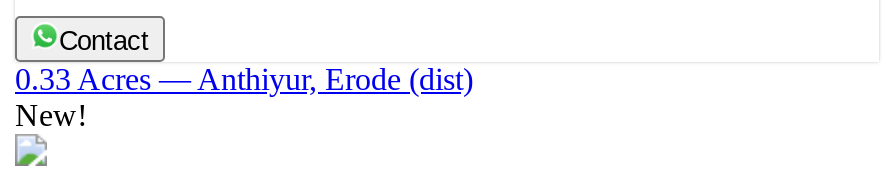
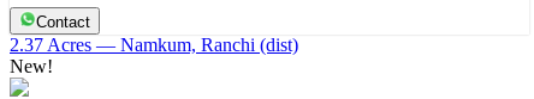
- 0.33 Acres— Anthiyur, Erode (dist)
+ 2.37 Acres— Namkum, Ranchi (dist)
